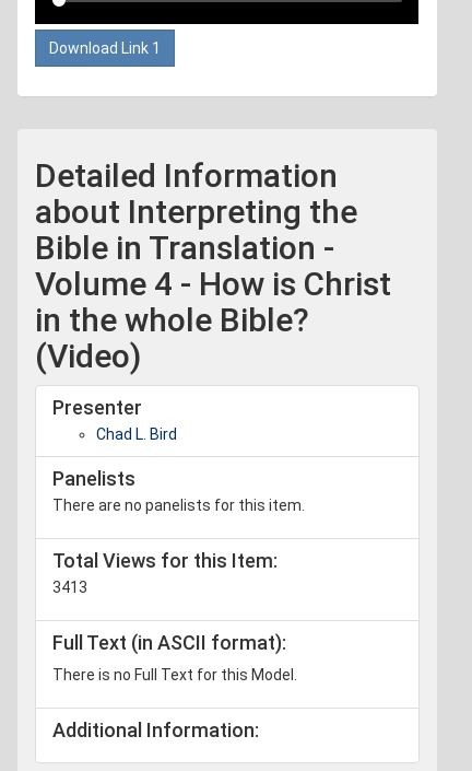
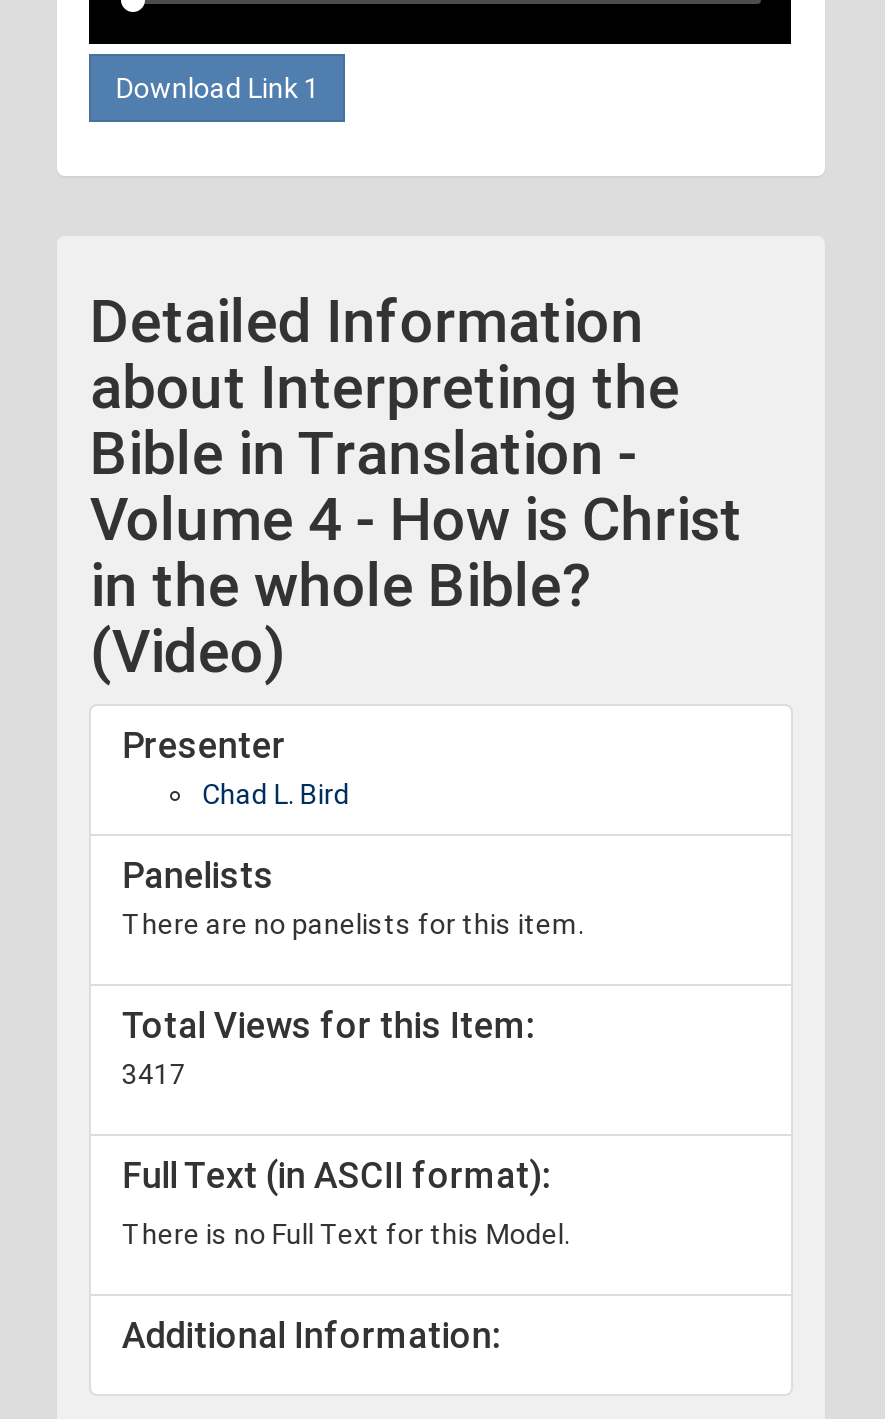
- 3413
+ 3417
